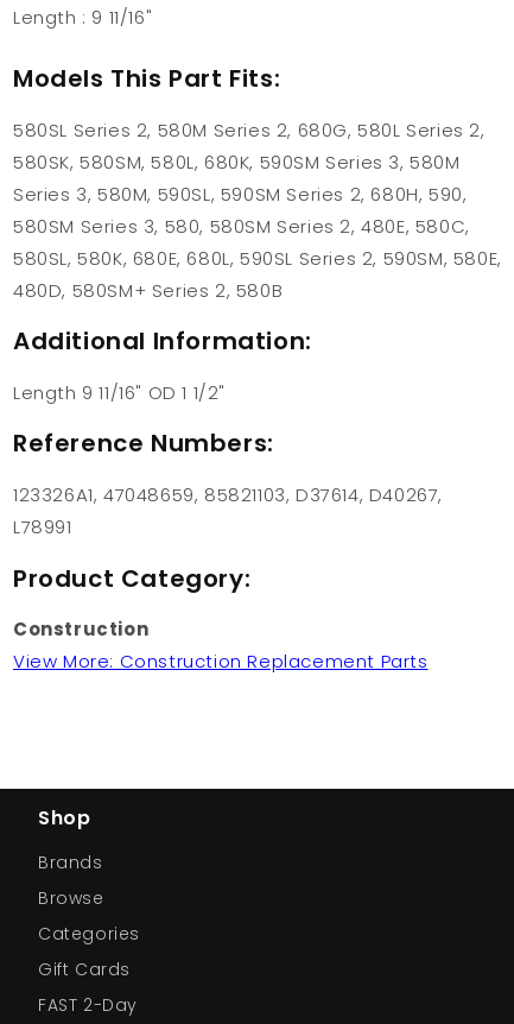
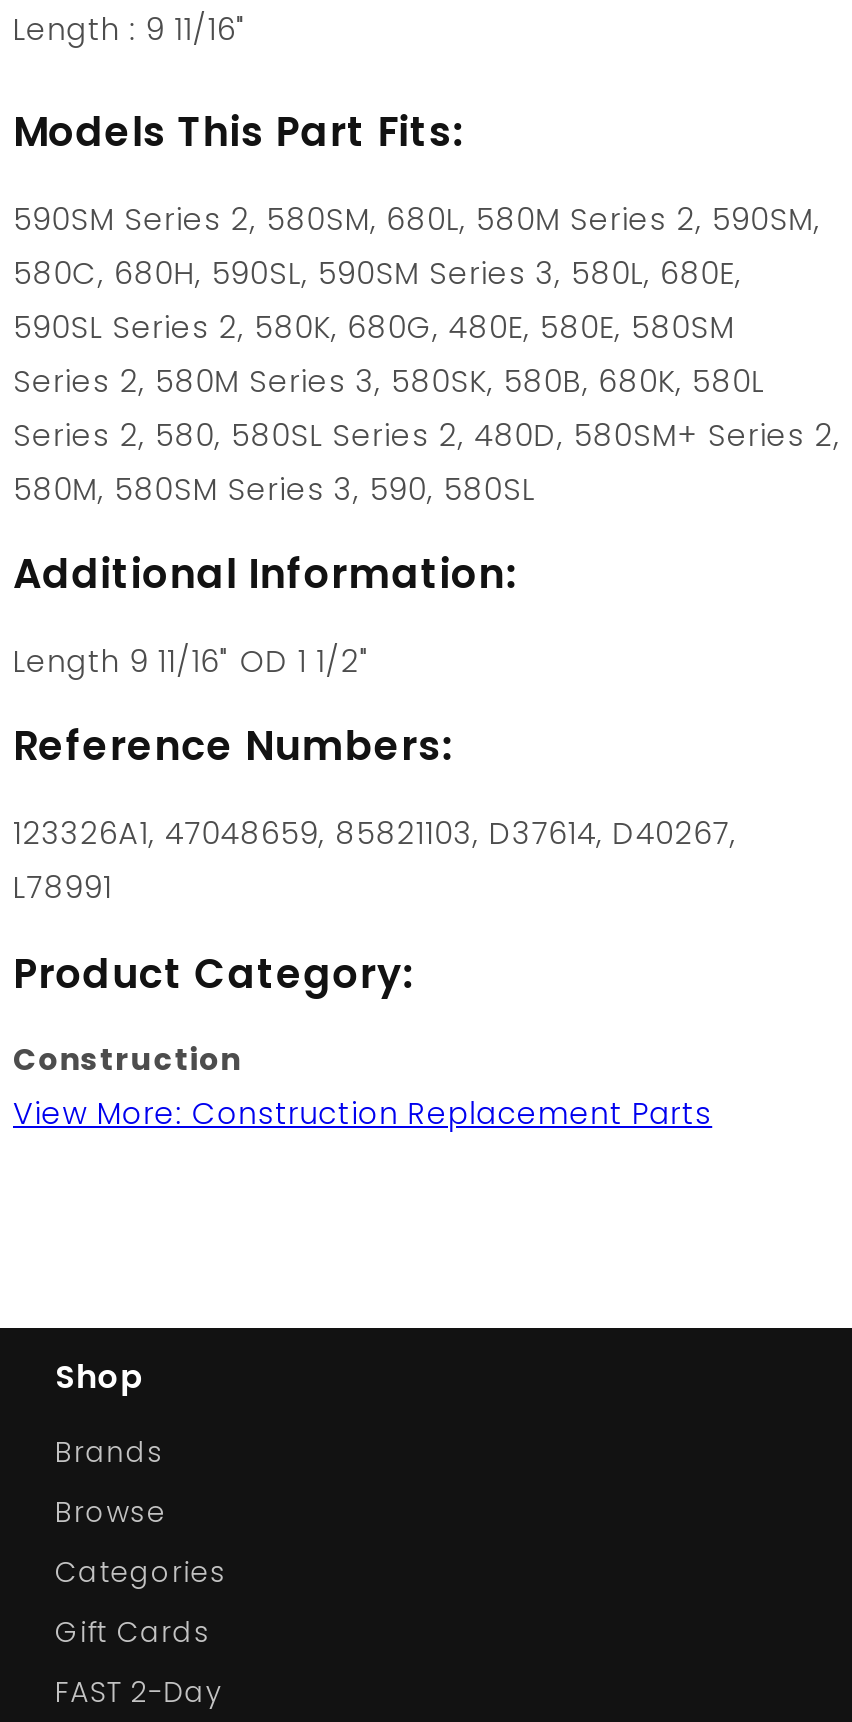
- 580SL Series 2, 580M Series 2, 680G, 580L Series 2,
- 580SK, 580SM, 580L, 680K, 590SM Series 3, 580M
- Series 3, 580M, 590SL, 590SM Series 2, 680H, 590,
- 580SM Series 3, 580, 580SM Series 2, 480E, 580C,
- 580SL, 580K, 680E, 680L, 590SL Series 2, 590SM, 580E,
- 480D, 580SM+ Series 2, 580B
+ 590SM Series 2, 580SM, 680L, 580M Series 2, 590SM,
+ 580C, 680H, 590SL, 590SM Series 3, 580L, 680E,
+ 590SL Series 2, 580K, 680G, 480E, 580E, 580SM
+ Series 2, 580M Series 3, 580SK, 580B, 680K, 580L
+ Series 2, 580, 580SL Series 2, 480D, 580SM+ Series 2,
+ 580M, 580SM Series 3, 590, 580SL
